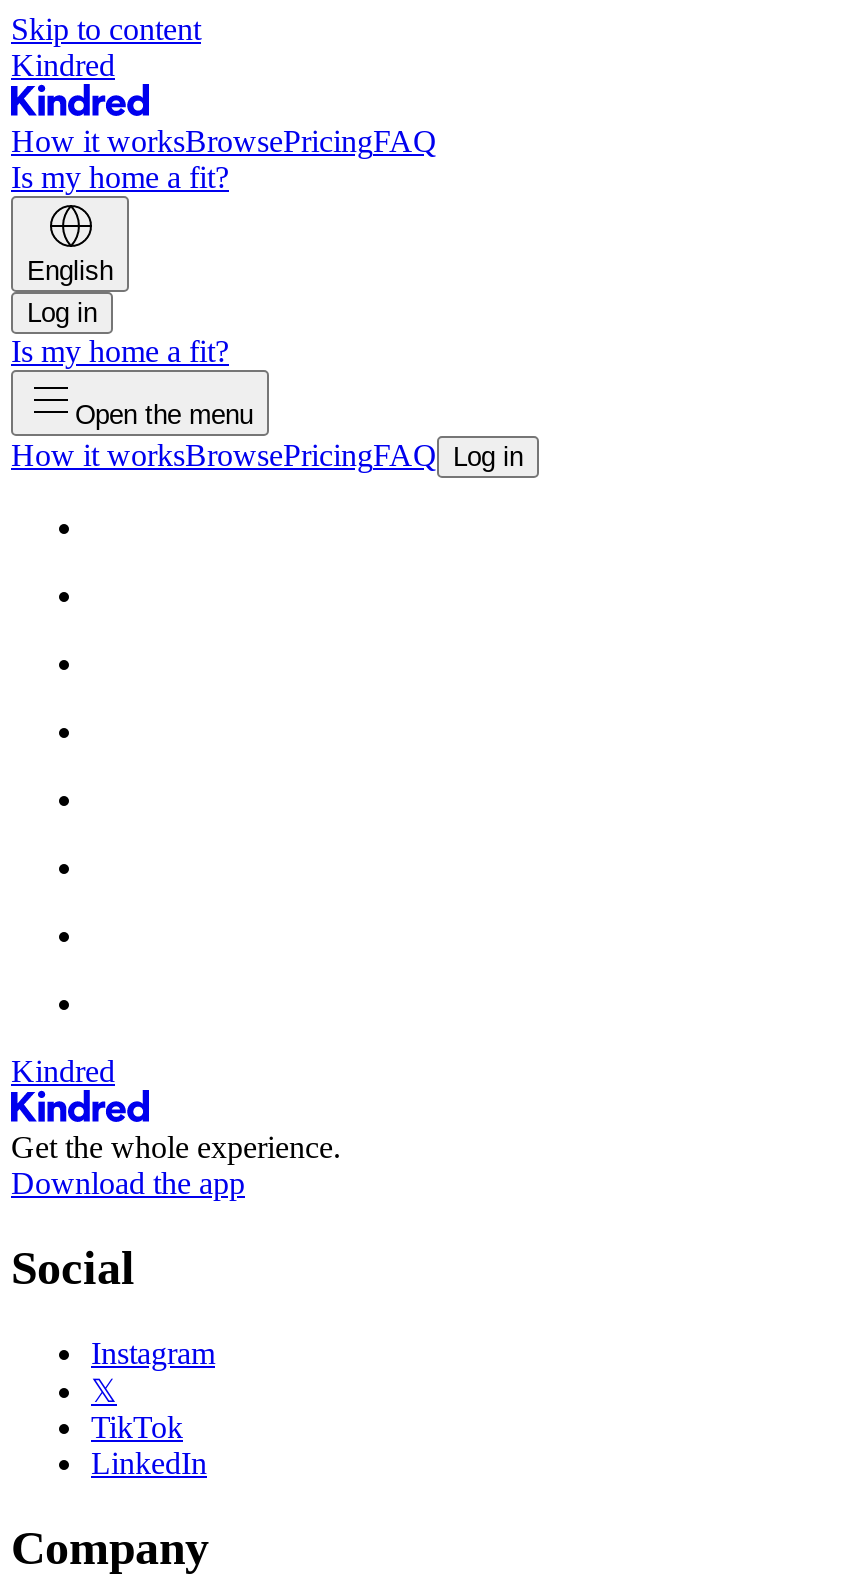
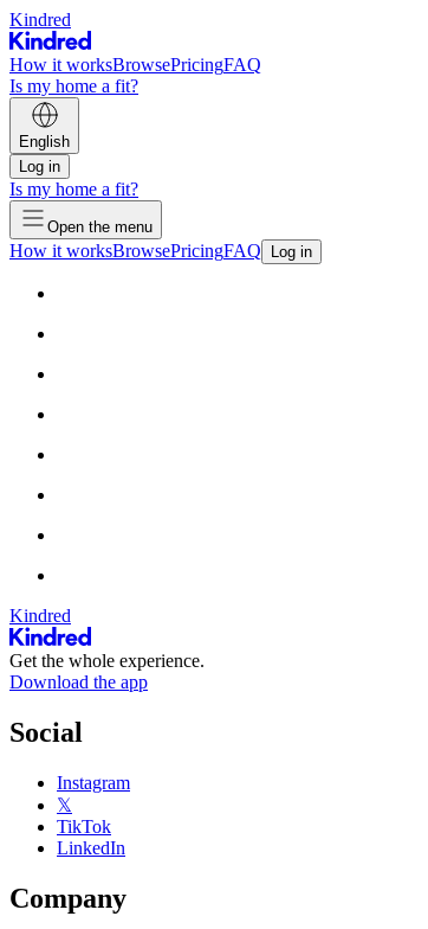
- Skip to content
